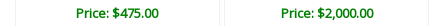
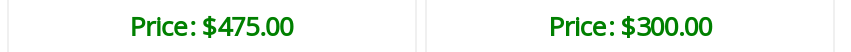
- Price: $2,000.00
+ Price: $300.00
